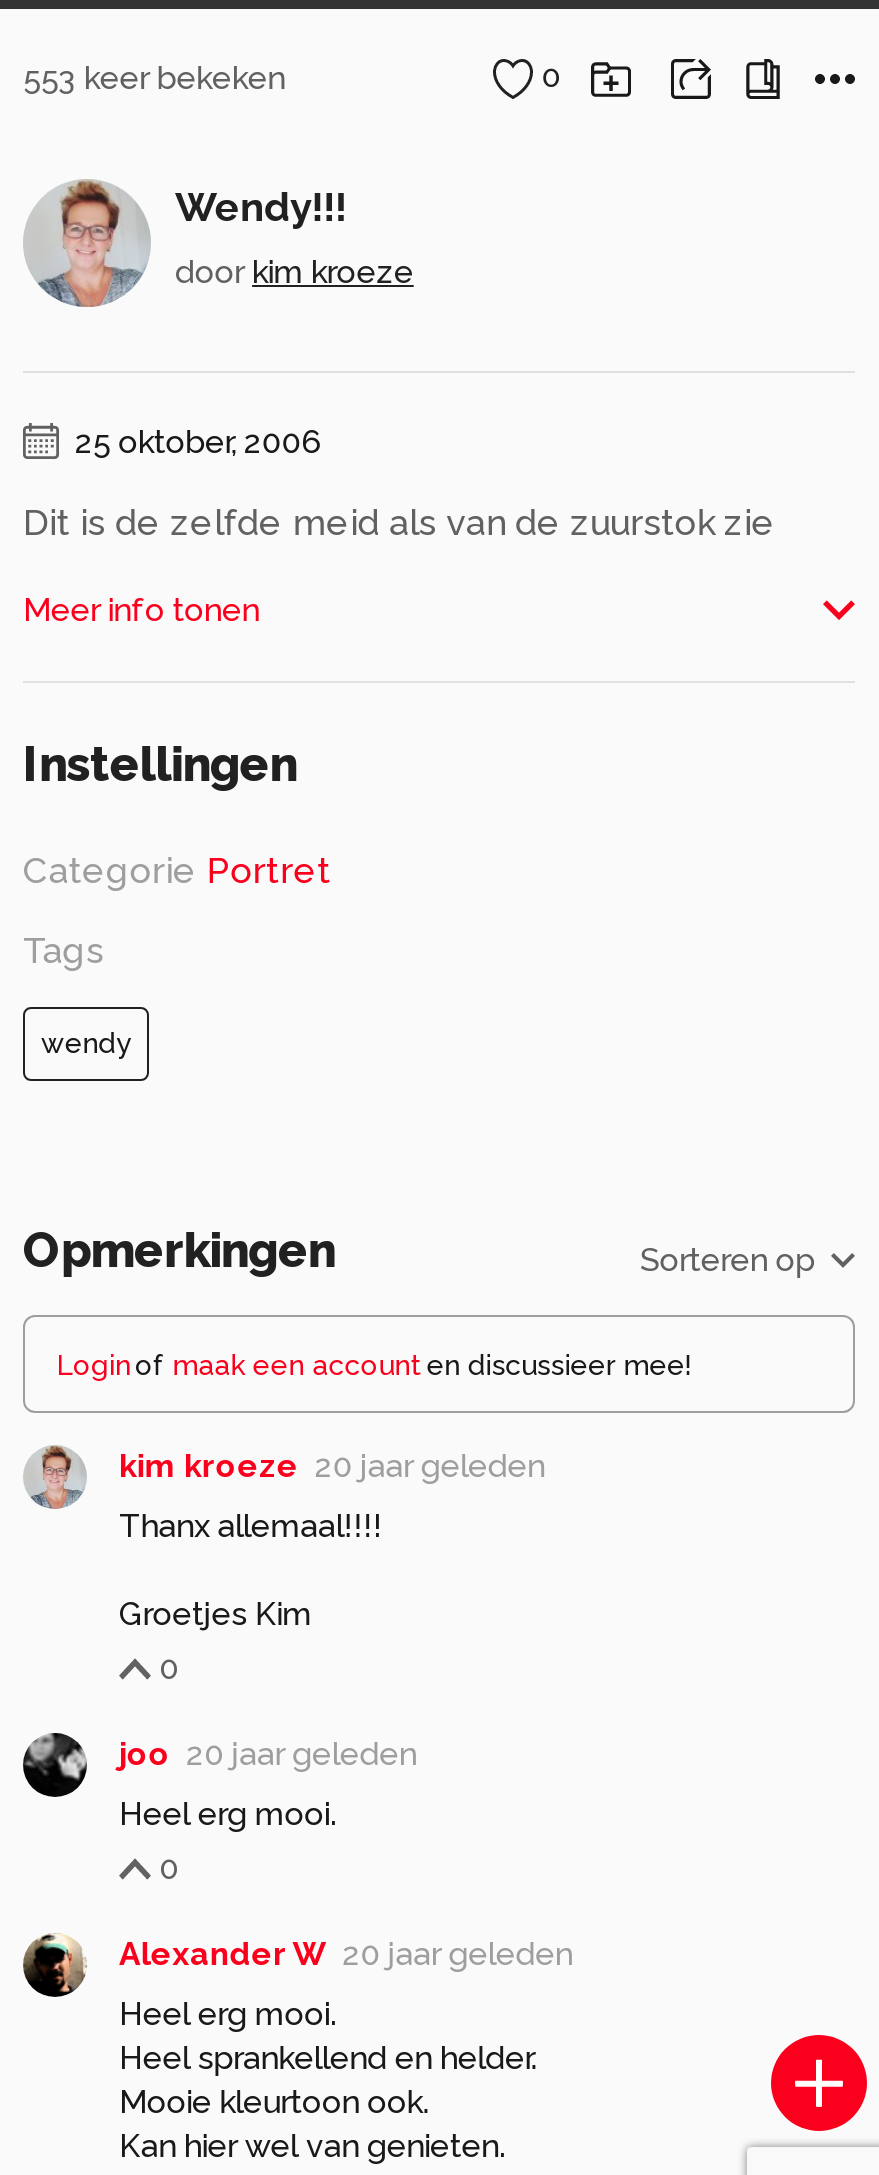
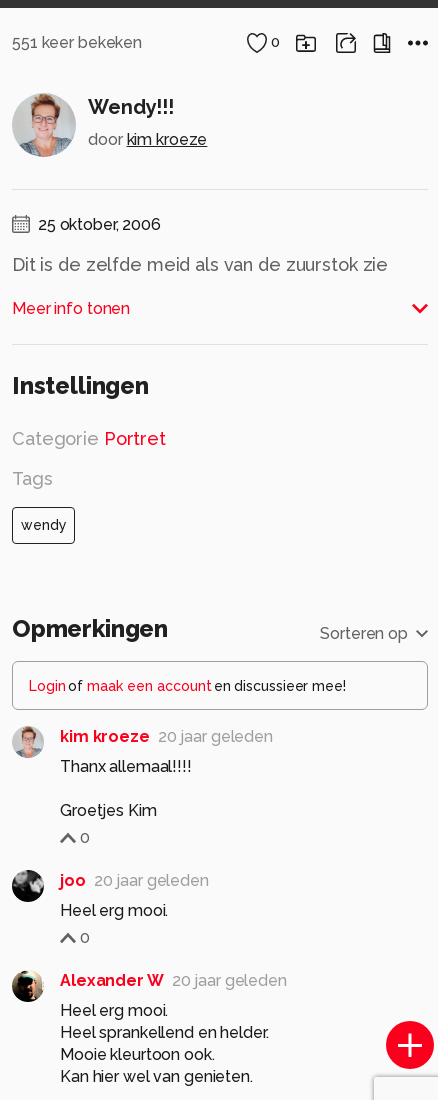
- 553 keer bekeken
+ 551 keer bekeken
